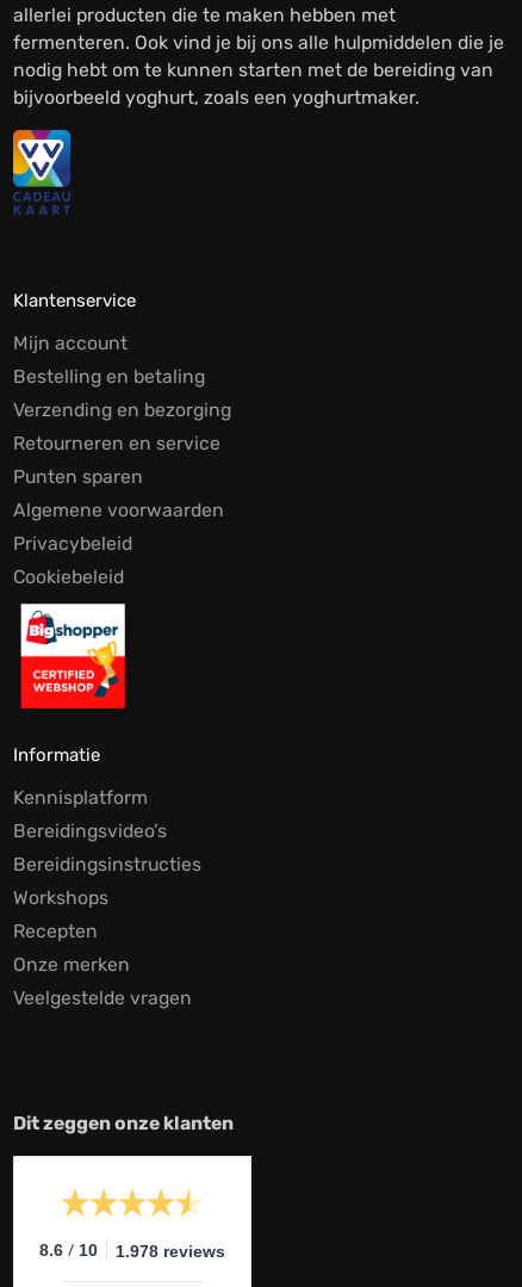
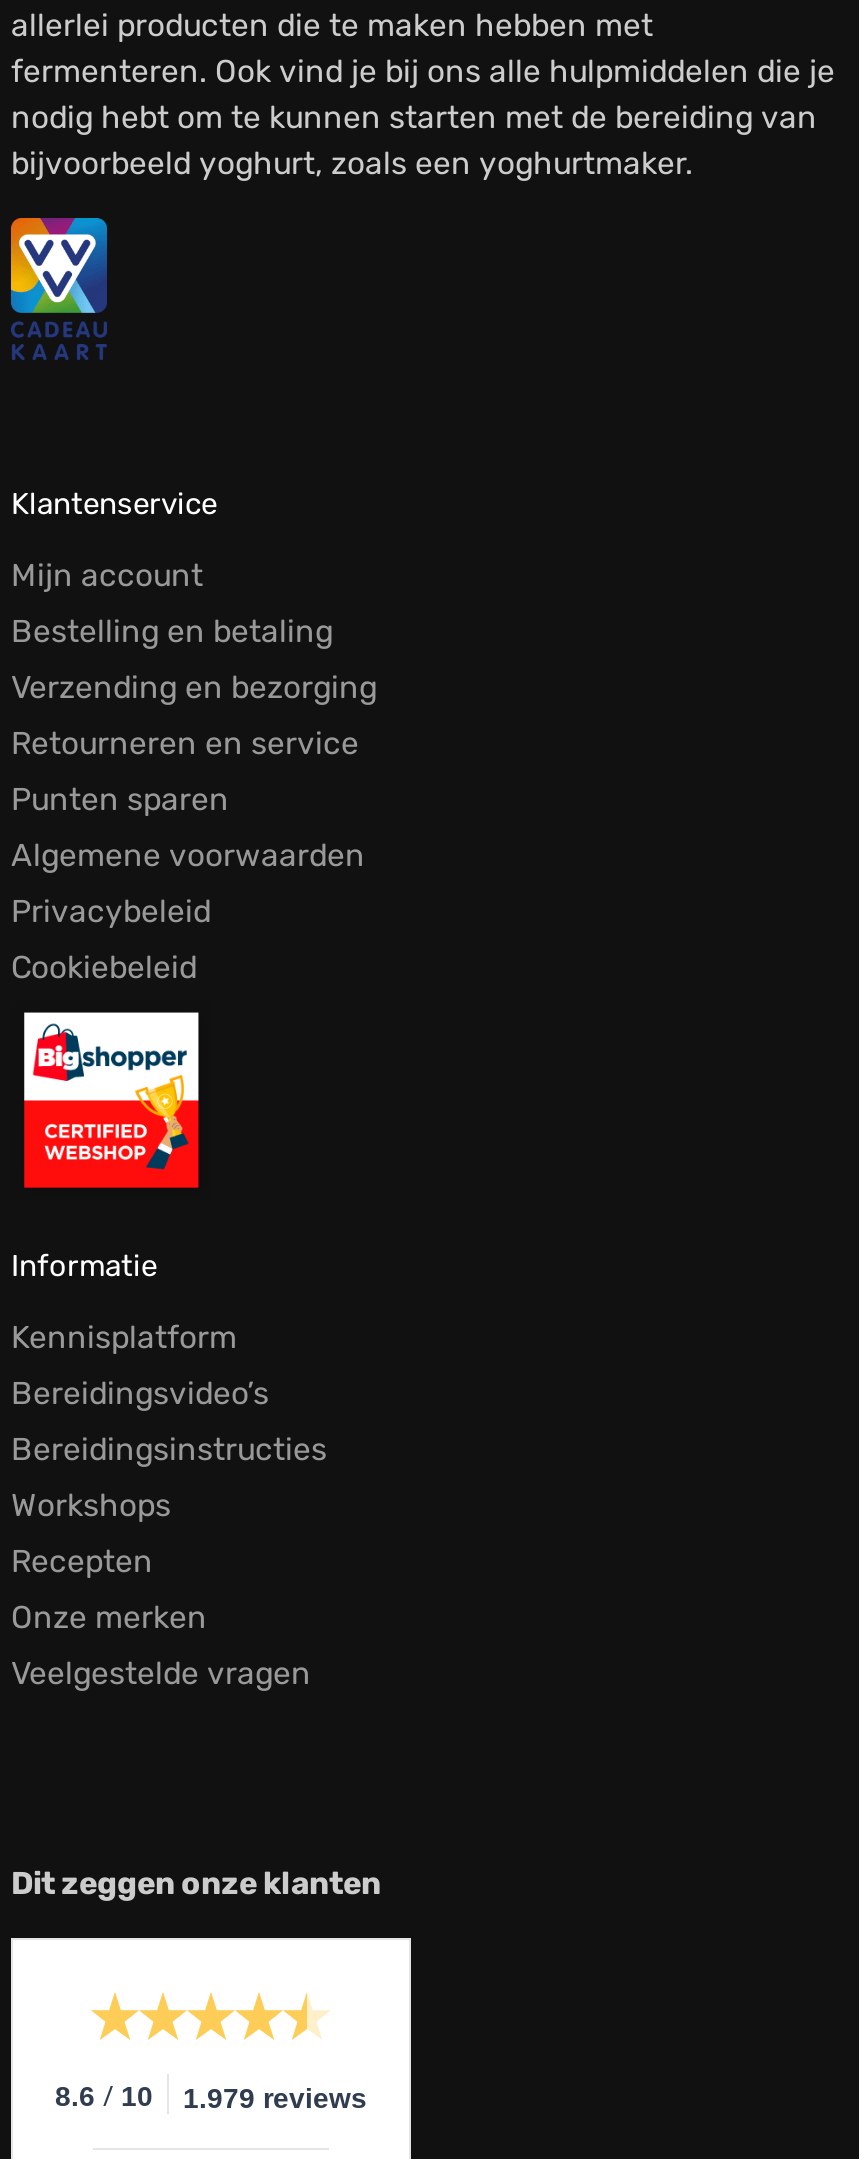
- 8.6 / 10 1.978 reviews
+ 8.6 / 10 1.979 reviews
